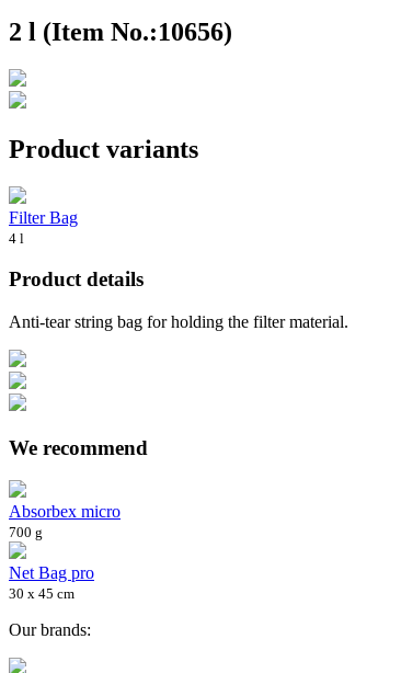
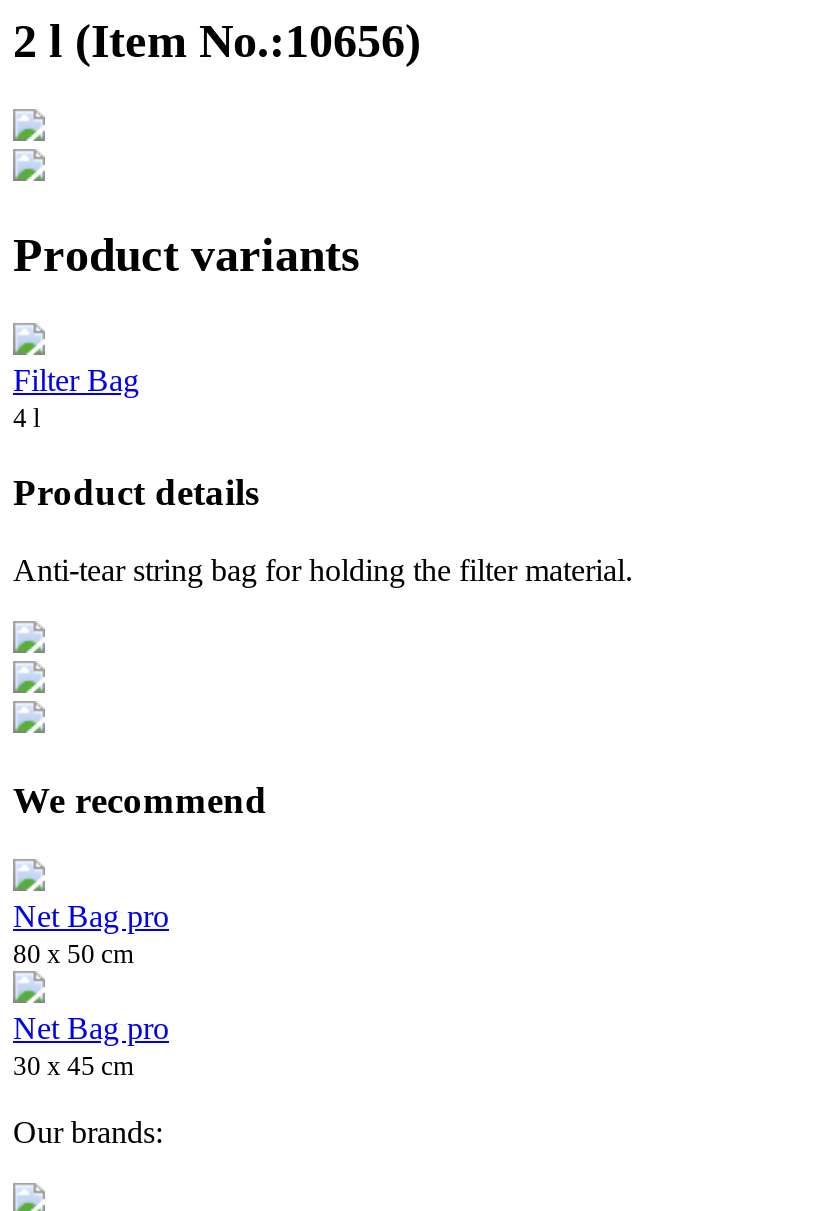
- Absorbex micro
- 700 g
+ Net Bag pro
+ 80 x 50 cm
